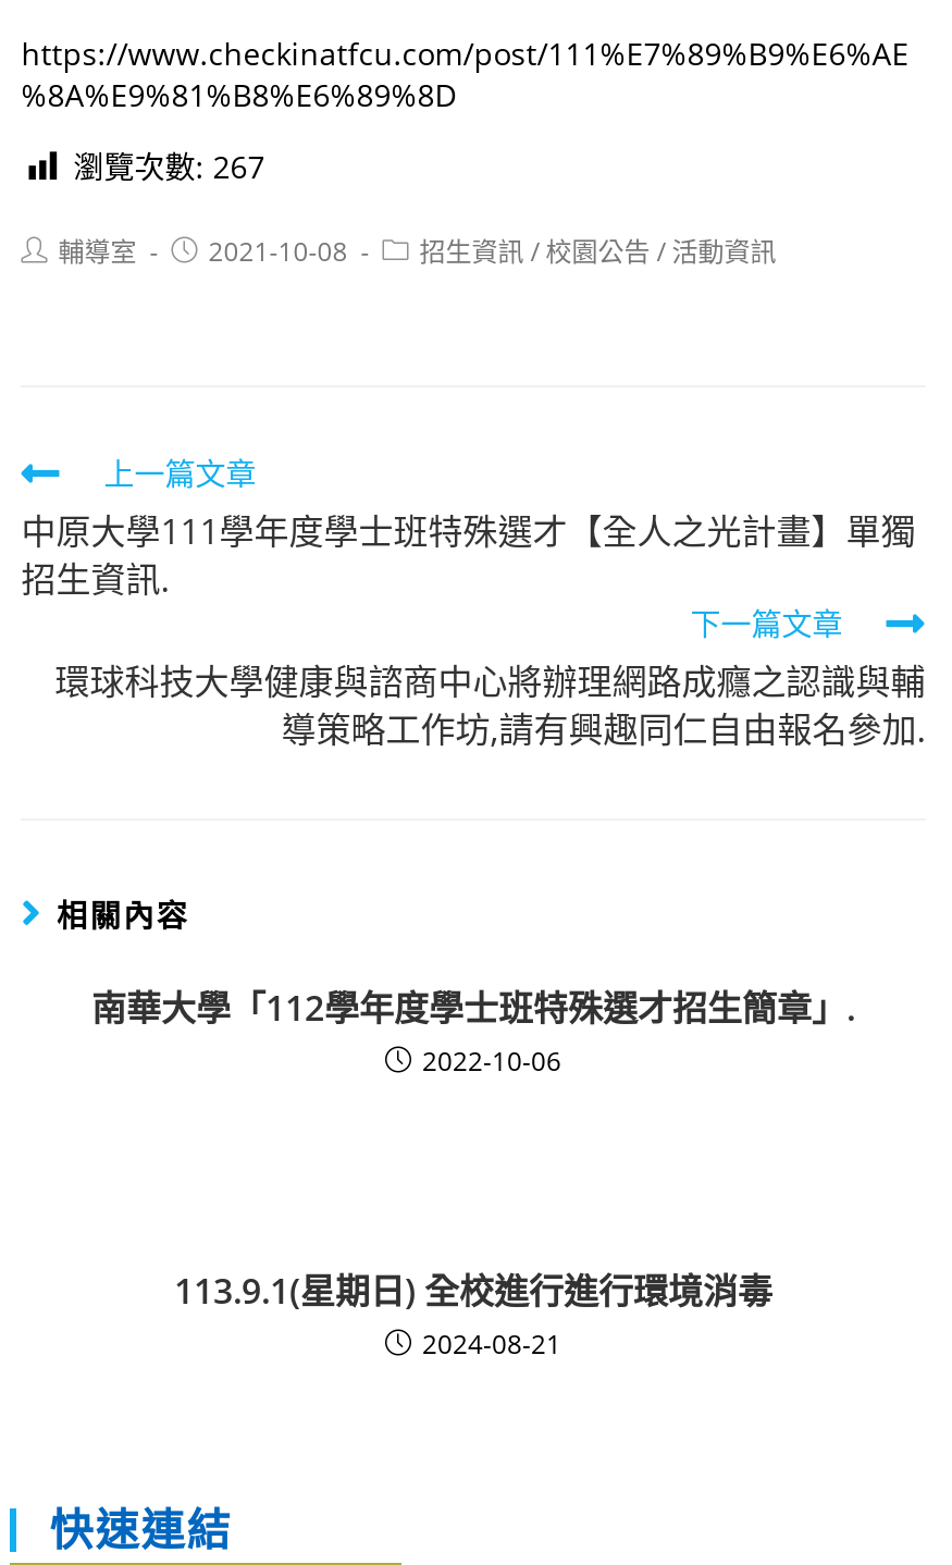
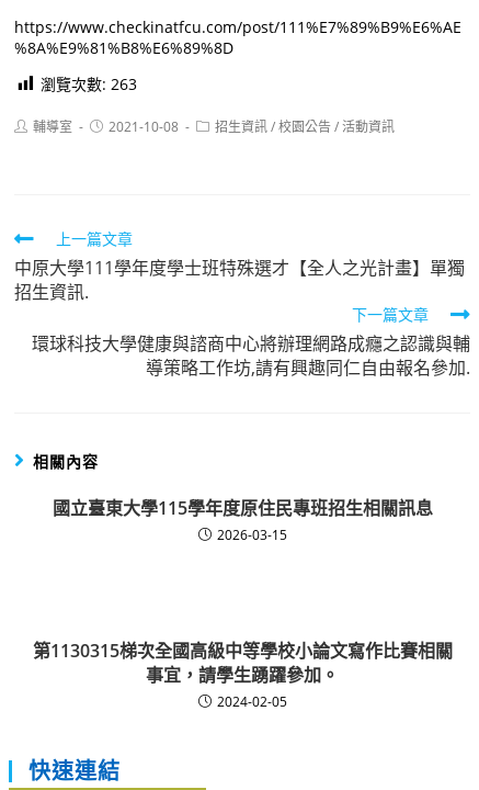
- 瀏覽次數: 267
+ 瀏覽次數: 263

- 南華大學「112學年度學士班特殊選才招生簡章」.
- 2022-10-06
+ 國立臺東大學115學年度原住民專班招生相關訊息
+ 2026-03-15

- 113.9.1(星期日) 全校進行進行環境消毒
- 2024-08-21
+ 第1130315梯次全國高級中等學校小論文寫作比賽相關
+ 事宜，請學生踴躍參加。
+ 2024-02-05
